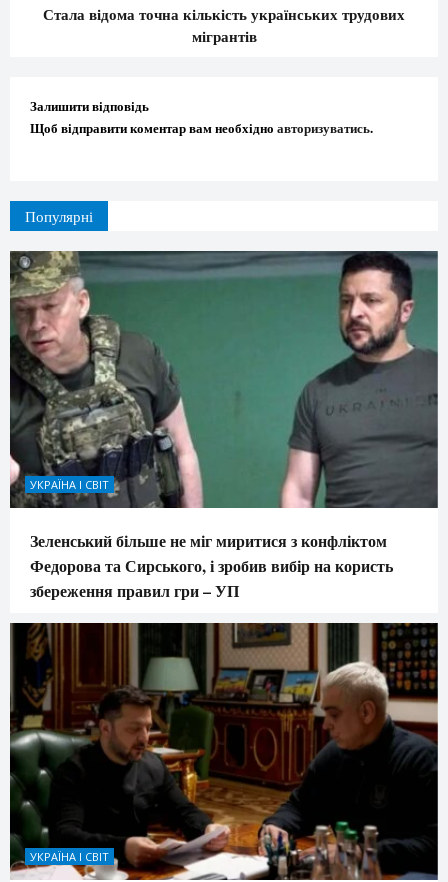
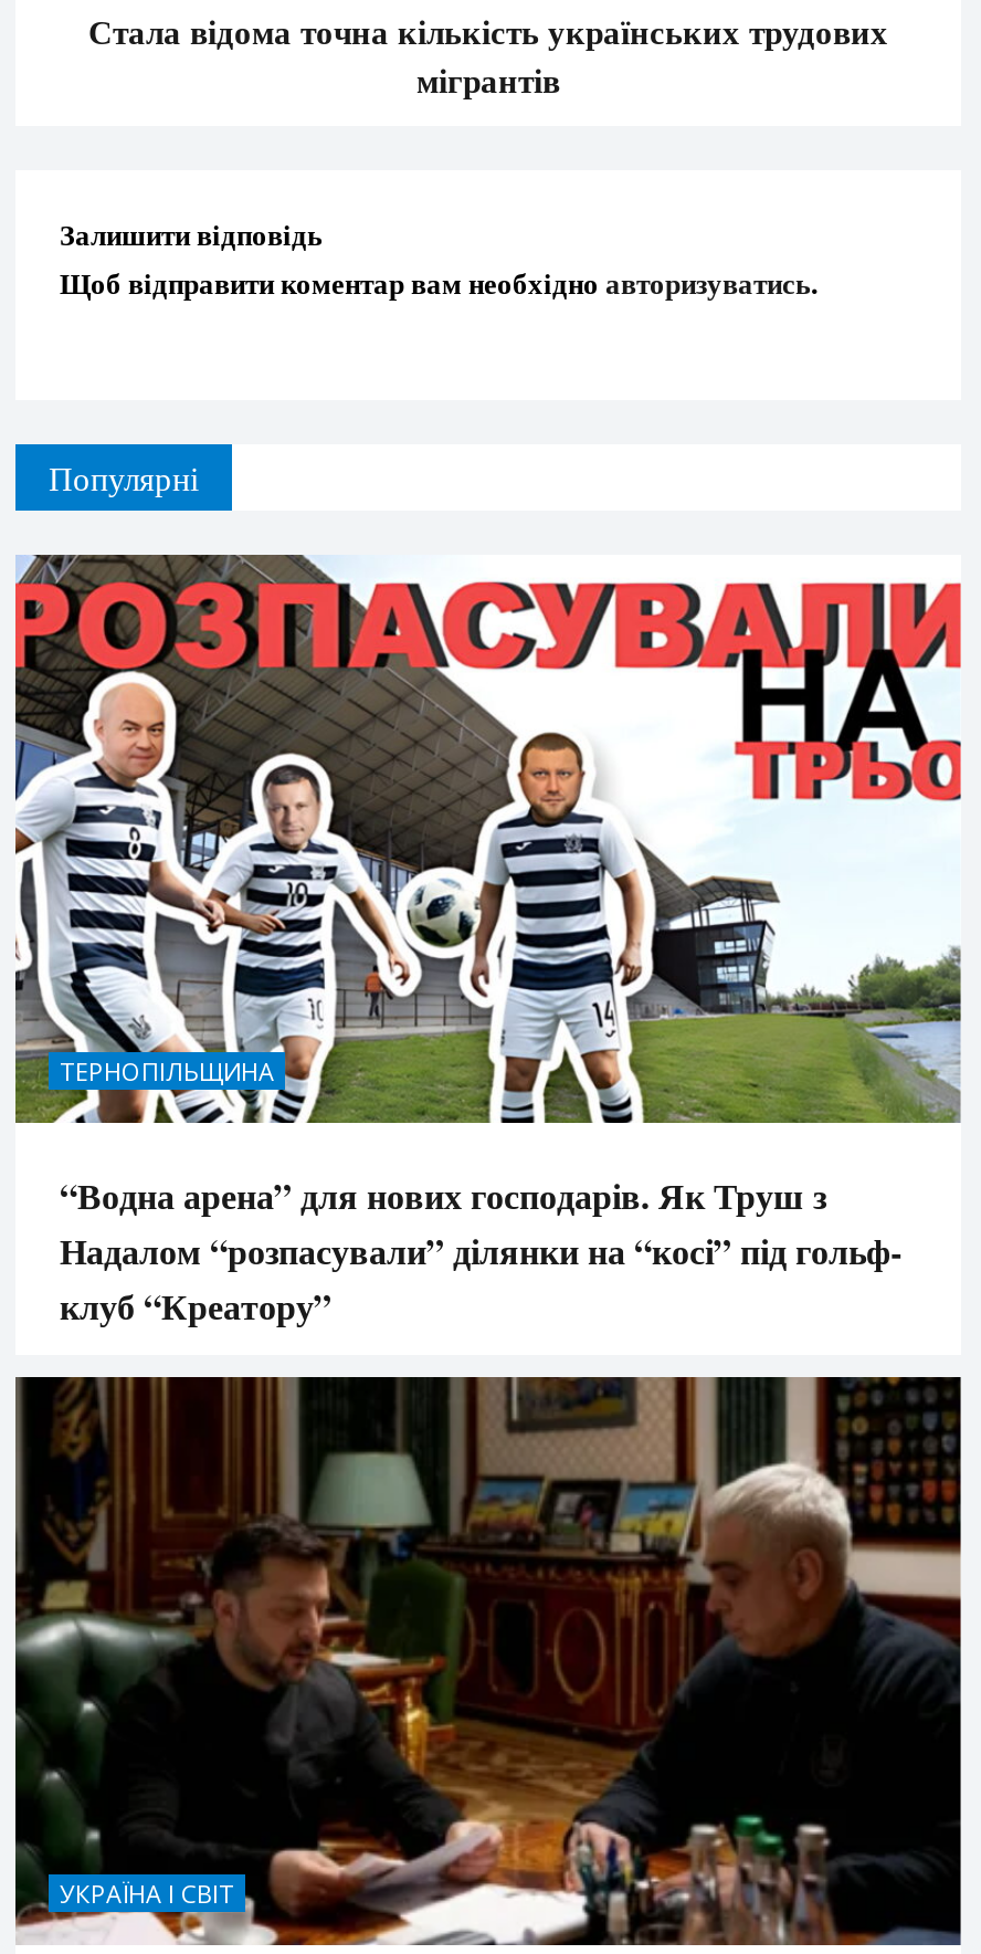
- [image]
- УКРАЇНА І СВІТ
+ [image]
+ ТЕРНОПІЛЬЩИНА

- Зеленський більше не міг миритися з конфліктом
- Федорова та Сирського, і зробив вибір на користь
- збереження правил гри – УП
+ “Водна арена” для нових господарів. Як Труш з
+ Надалом “розпасували” ділянки на “косі” під гольф-
+ клуб “Креатору”
